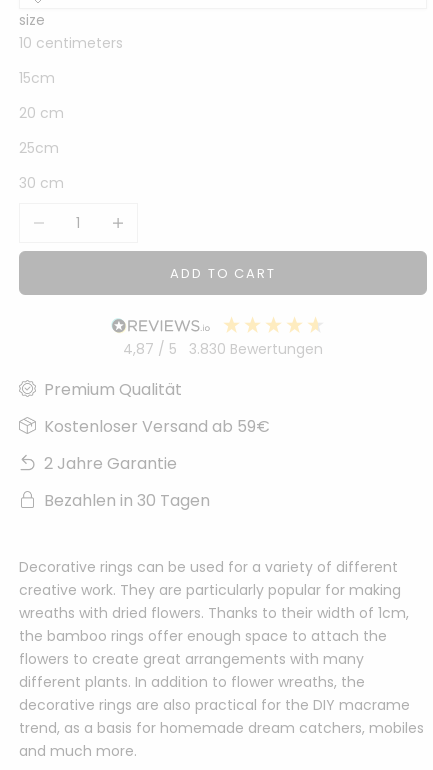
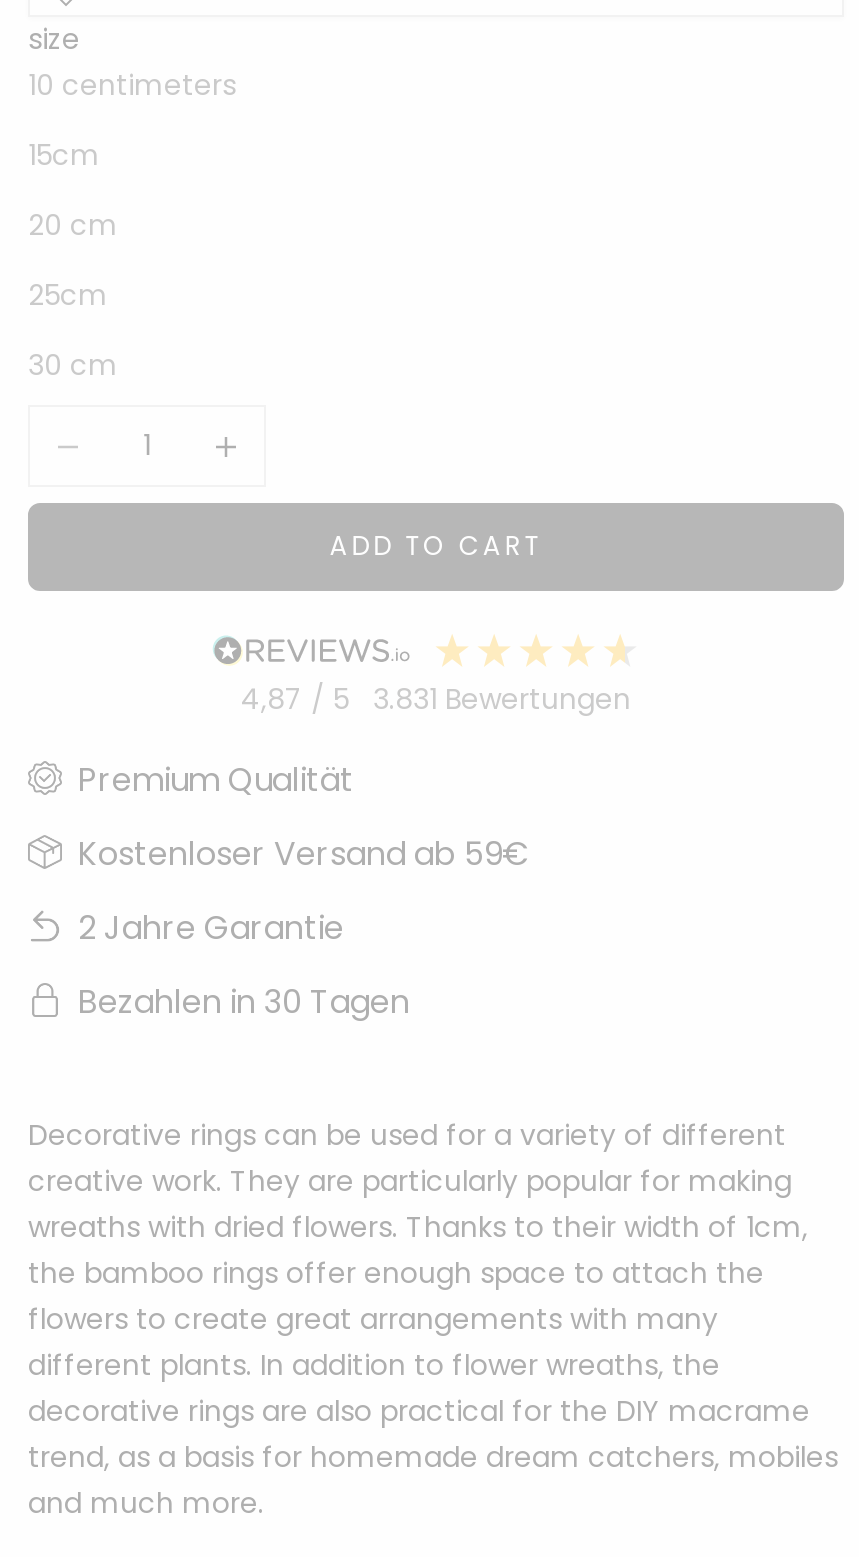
- 4,87 / 5 3.830 Bewertungen
+ 4,87 / 5 3.831 Bewertungen
